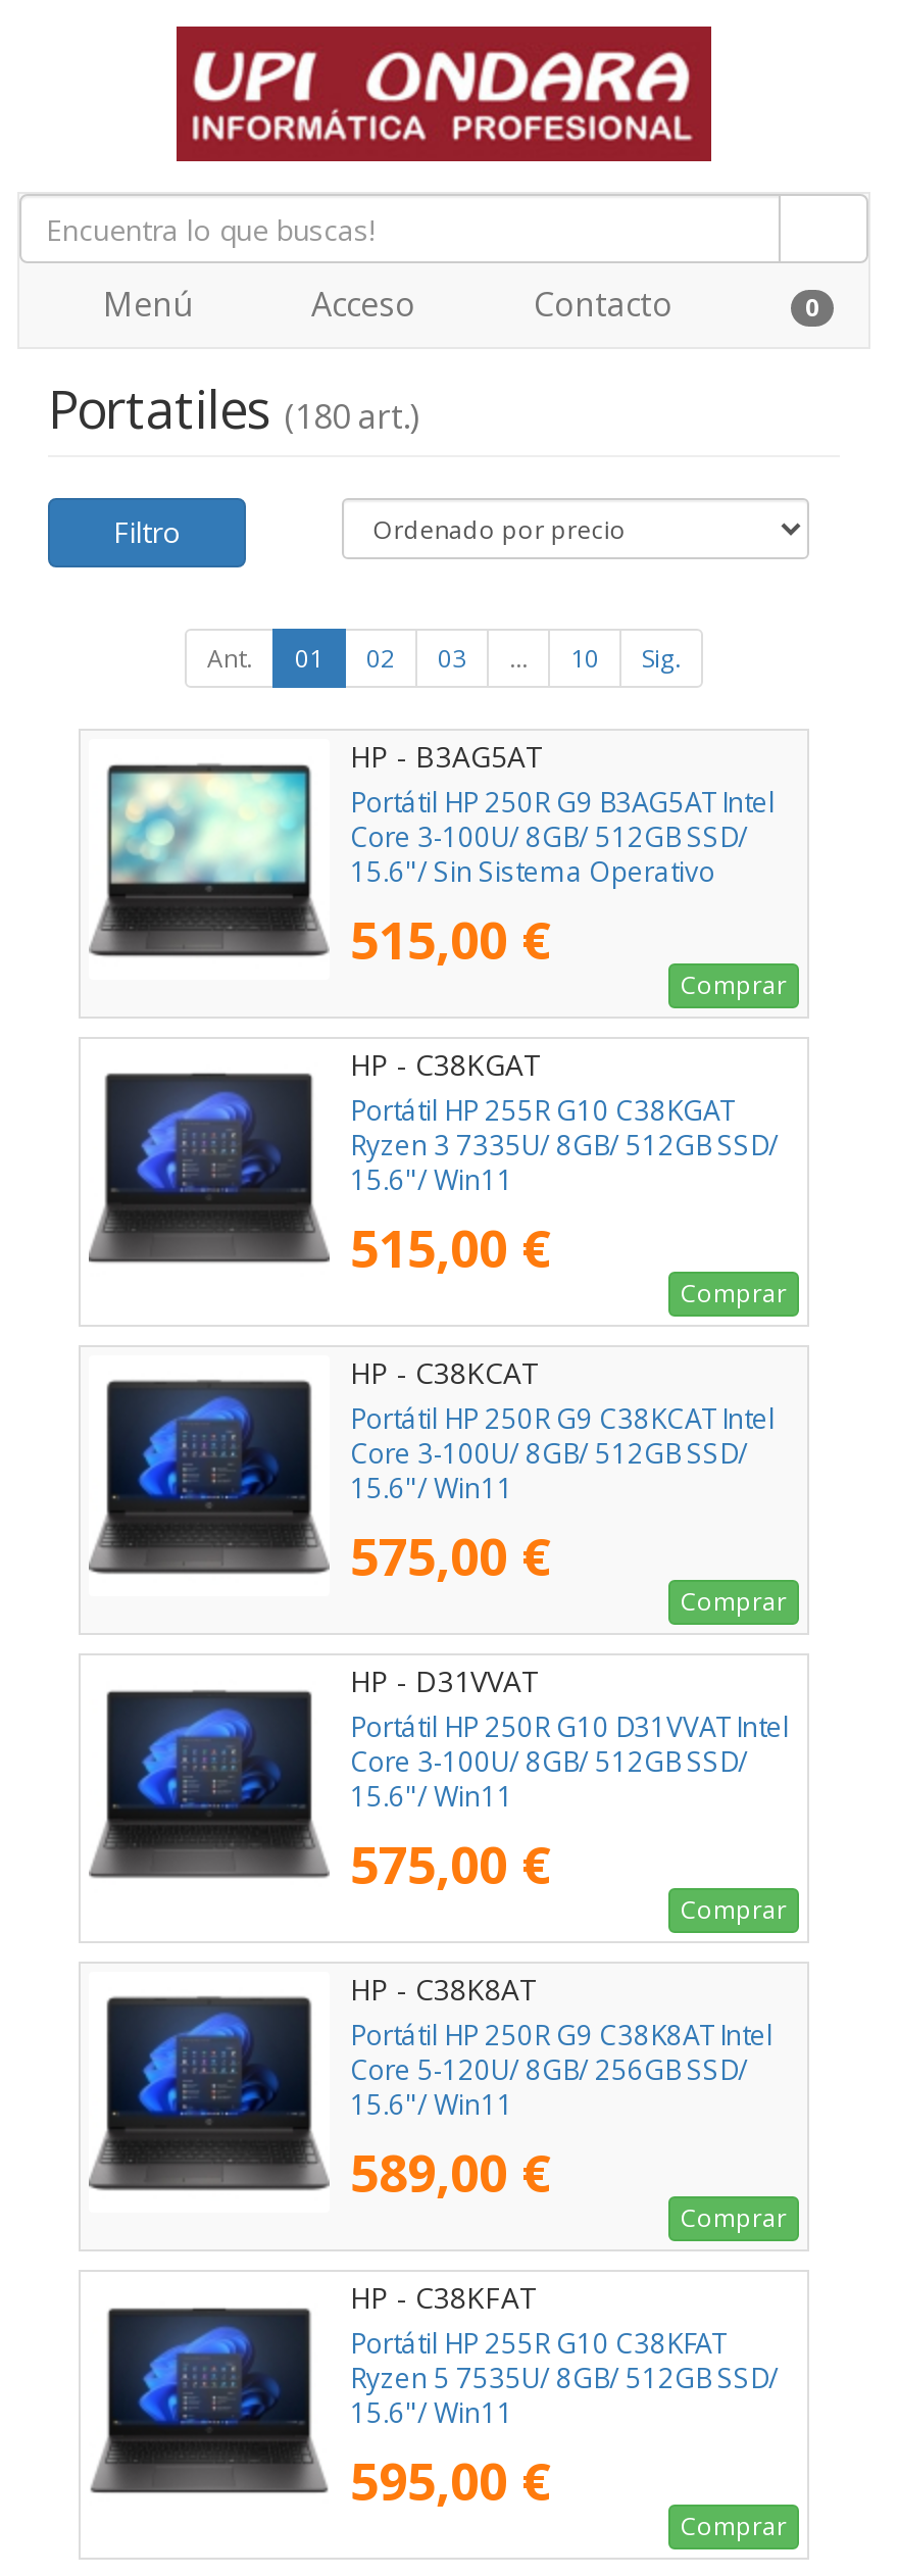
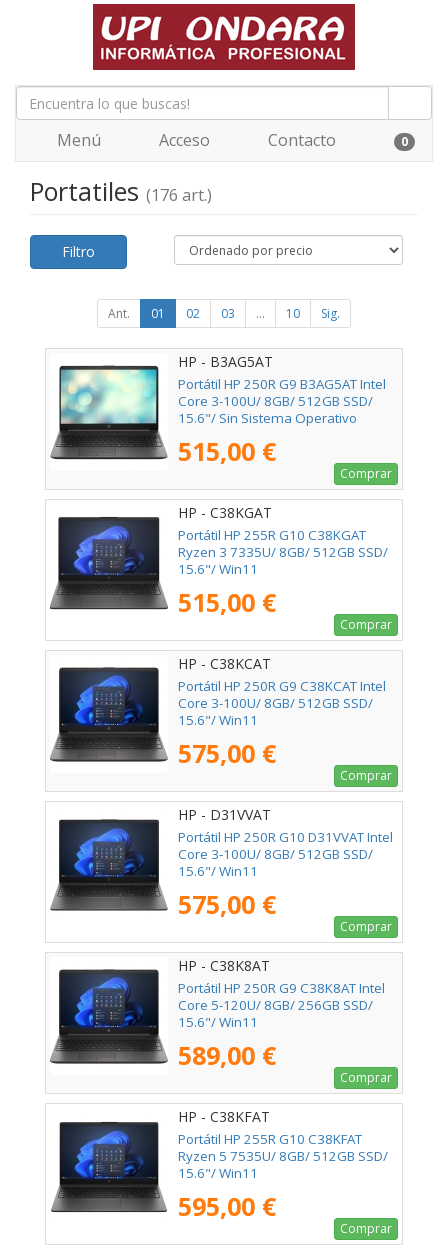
- Portatiles (180 art.)
+ Portatiles (176 art.)
